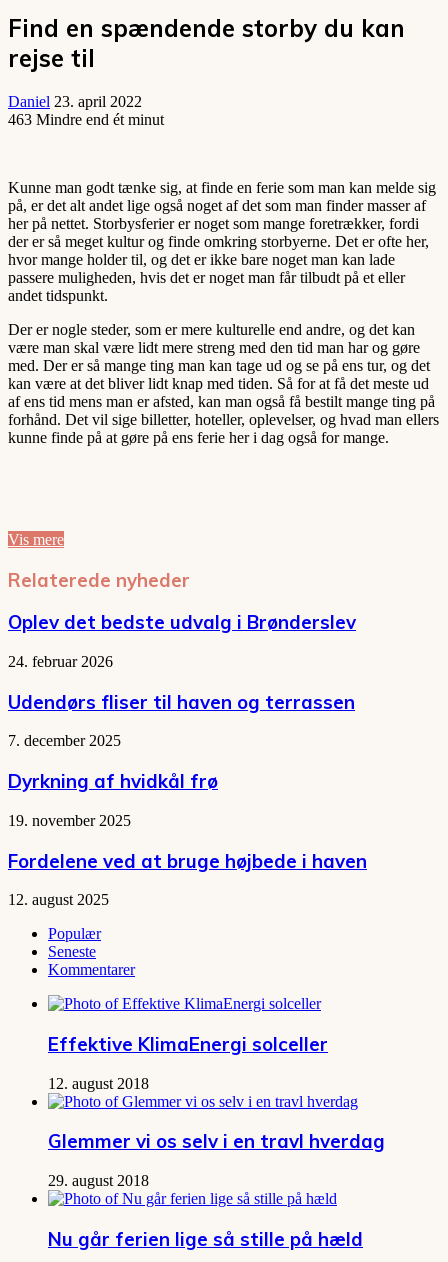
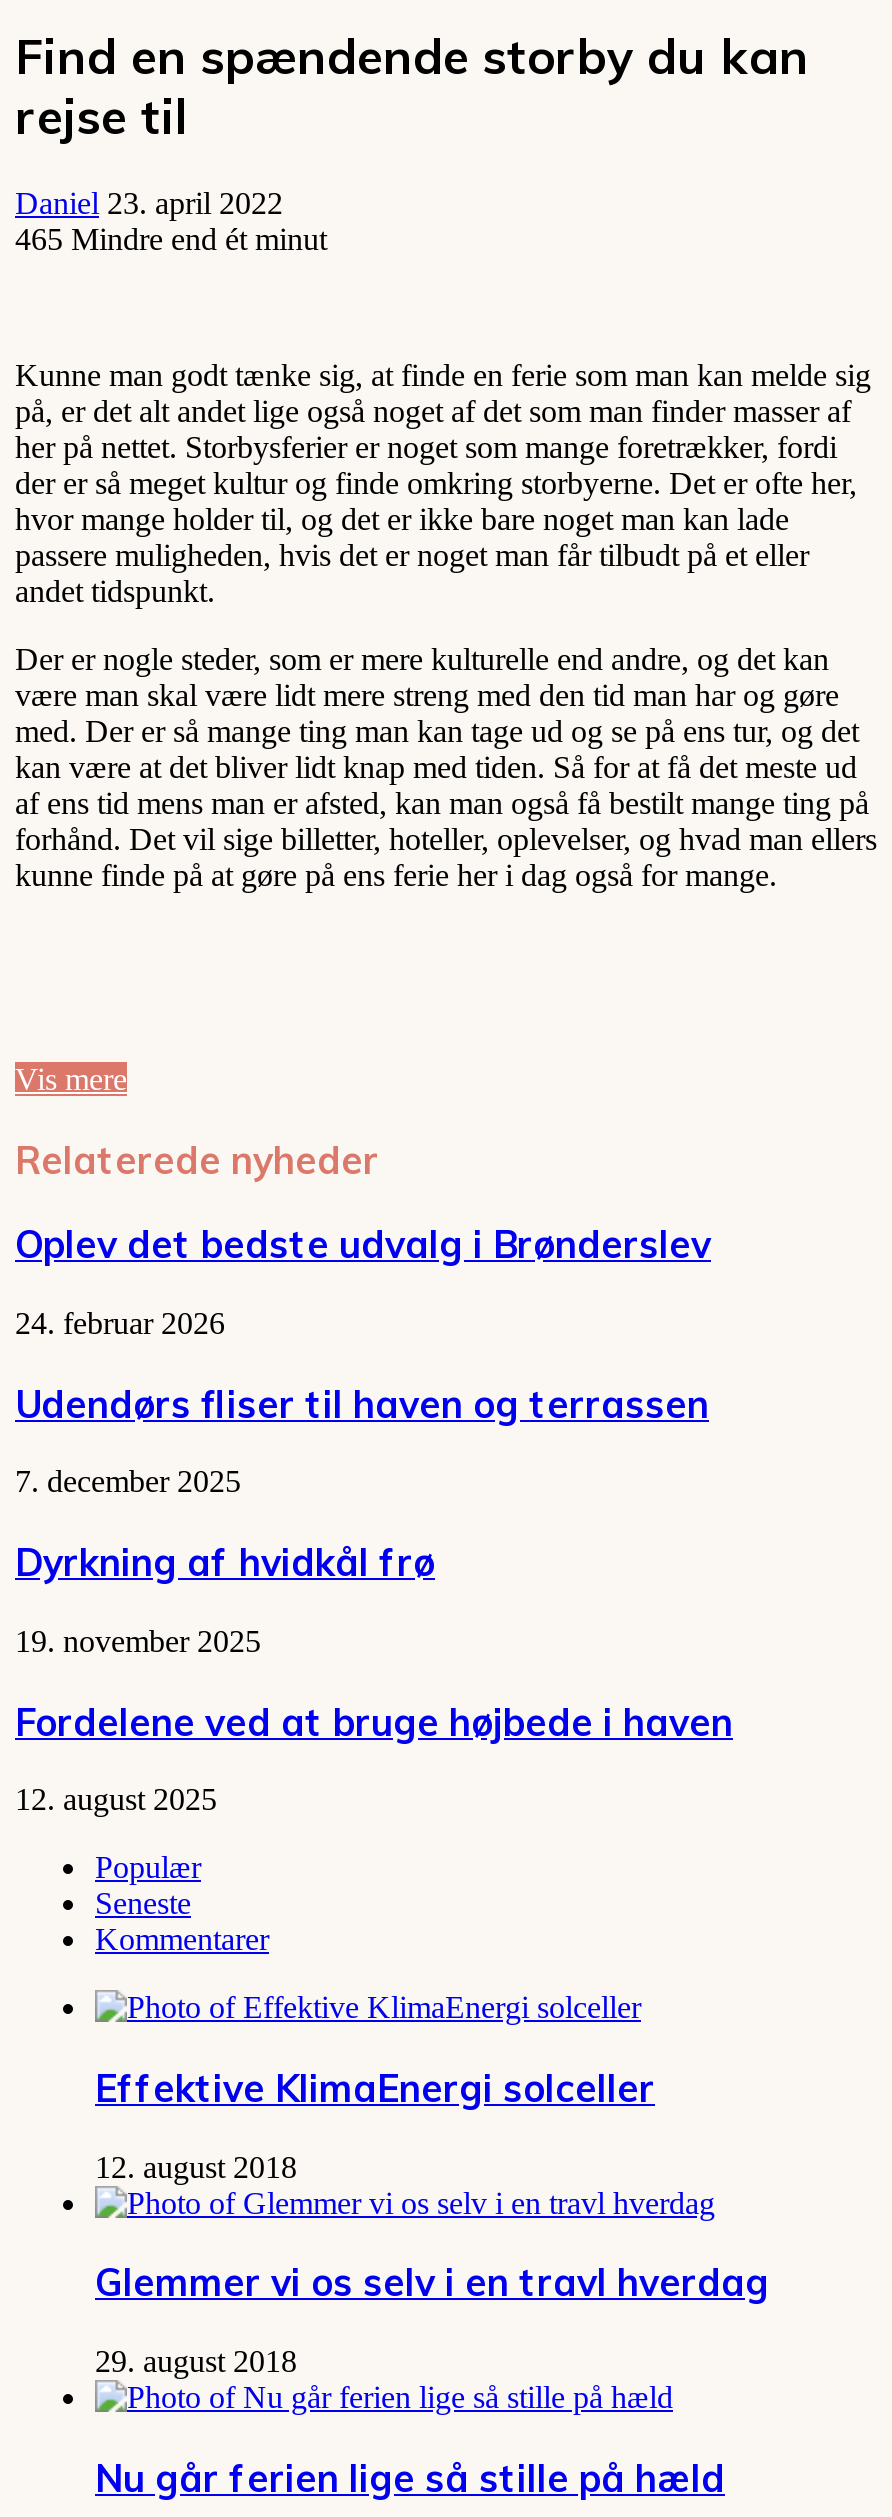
- 463 Mindre end ét minut
+ 465 Mindre end ét minut
